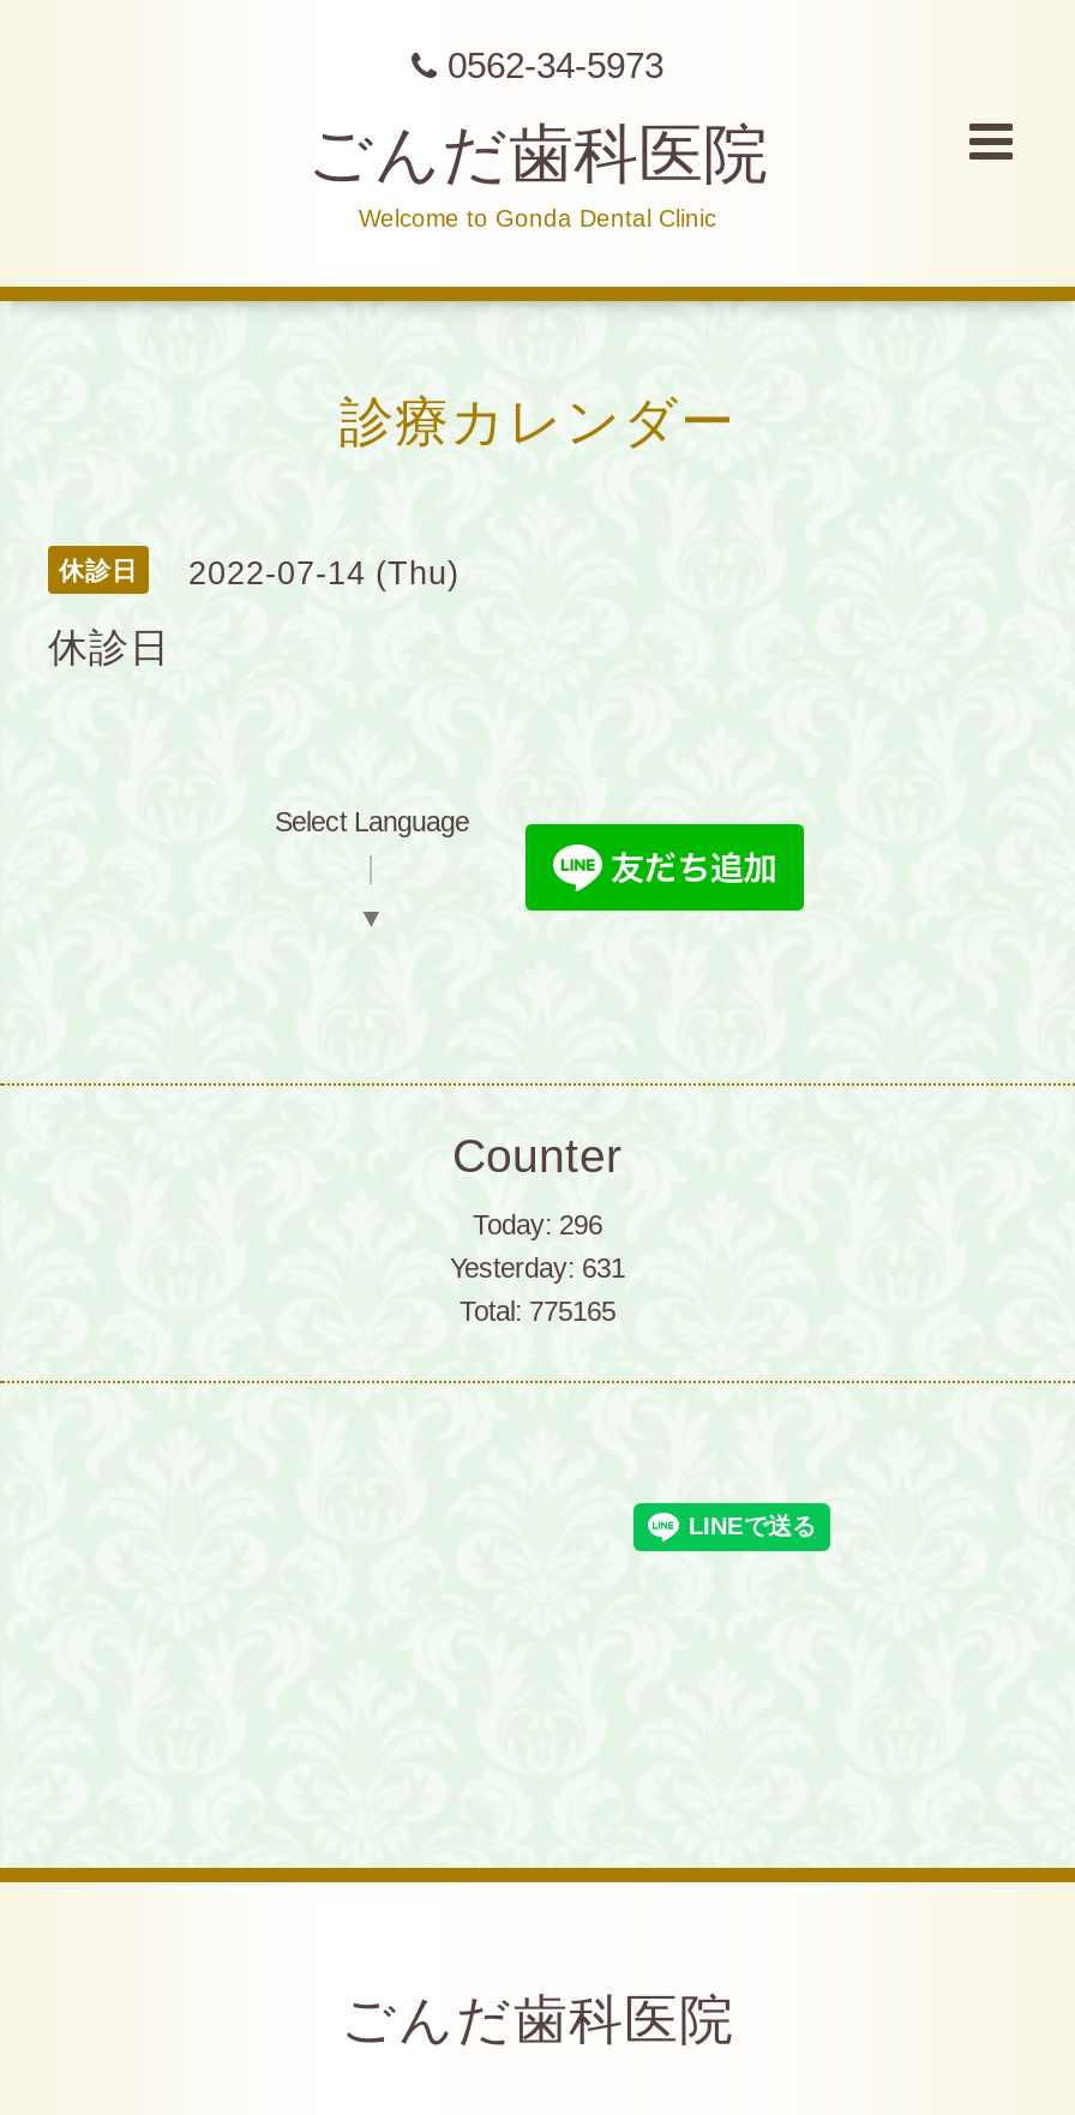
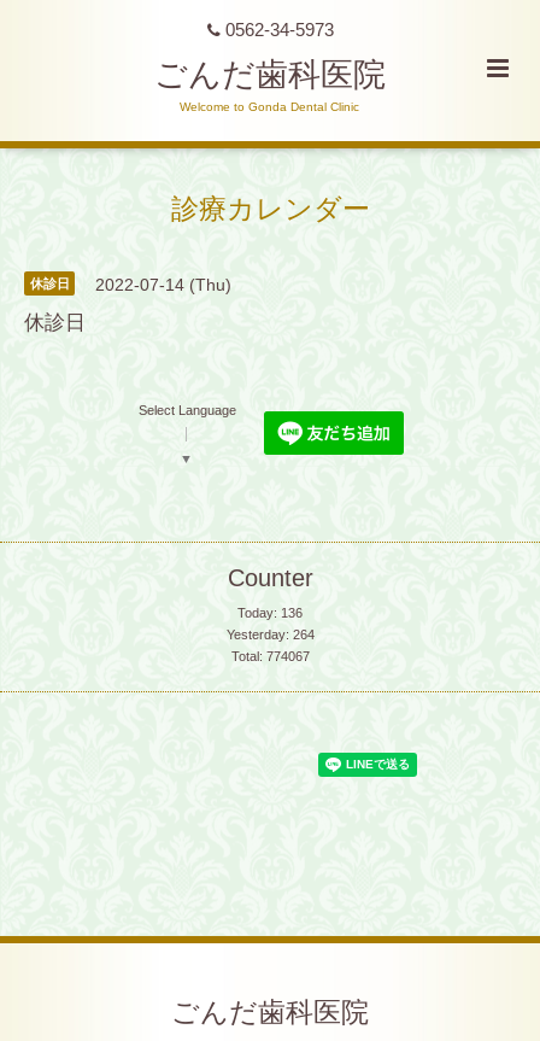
- Today: 296
+ Today: 136

- Yesterday: 631
+ Yesterday: 264

- Total: 775165
+ Total: 774067
